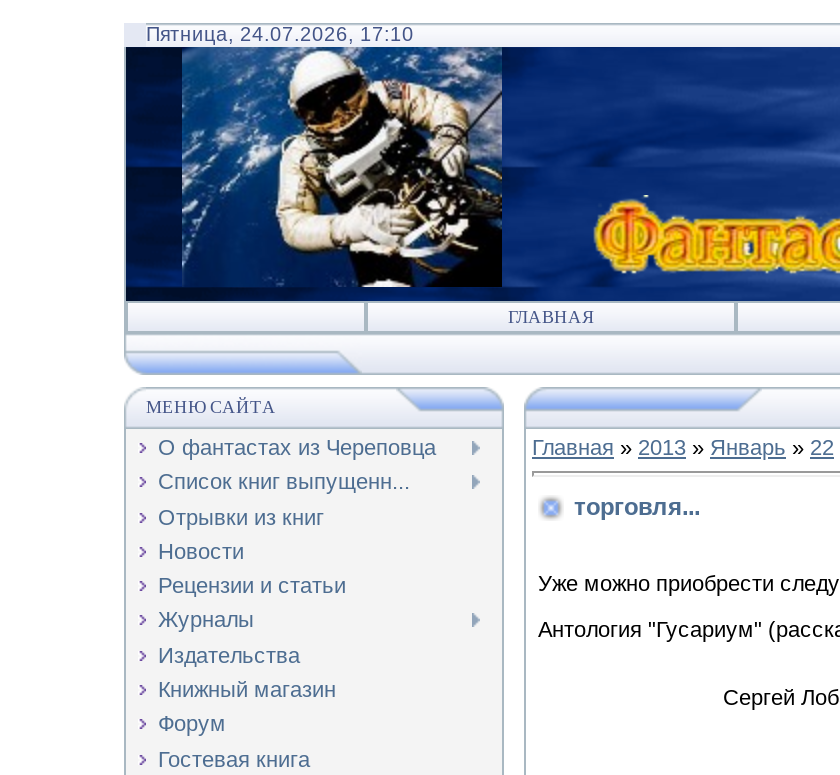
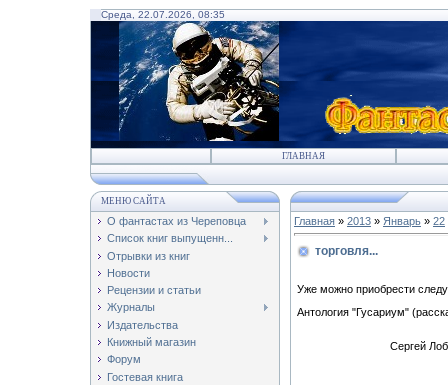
- Пятница, 24.07.2026, 17:10
+ Среда, 22.07.2026, 08:35
